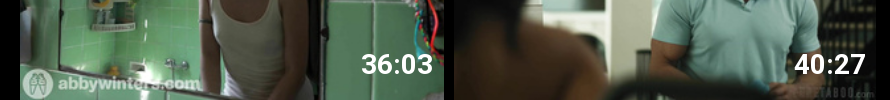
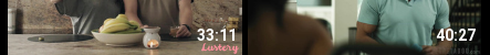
- 36:03
+ 33:11
